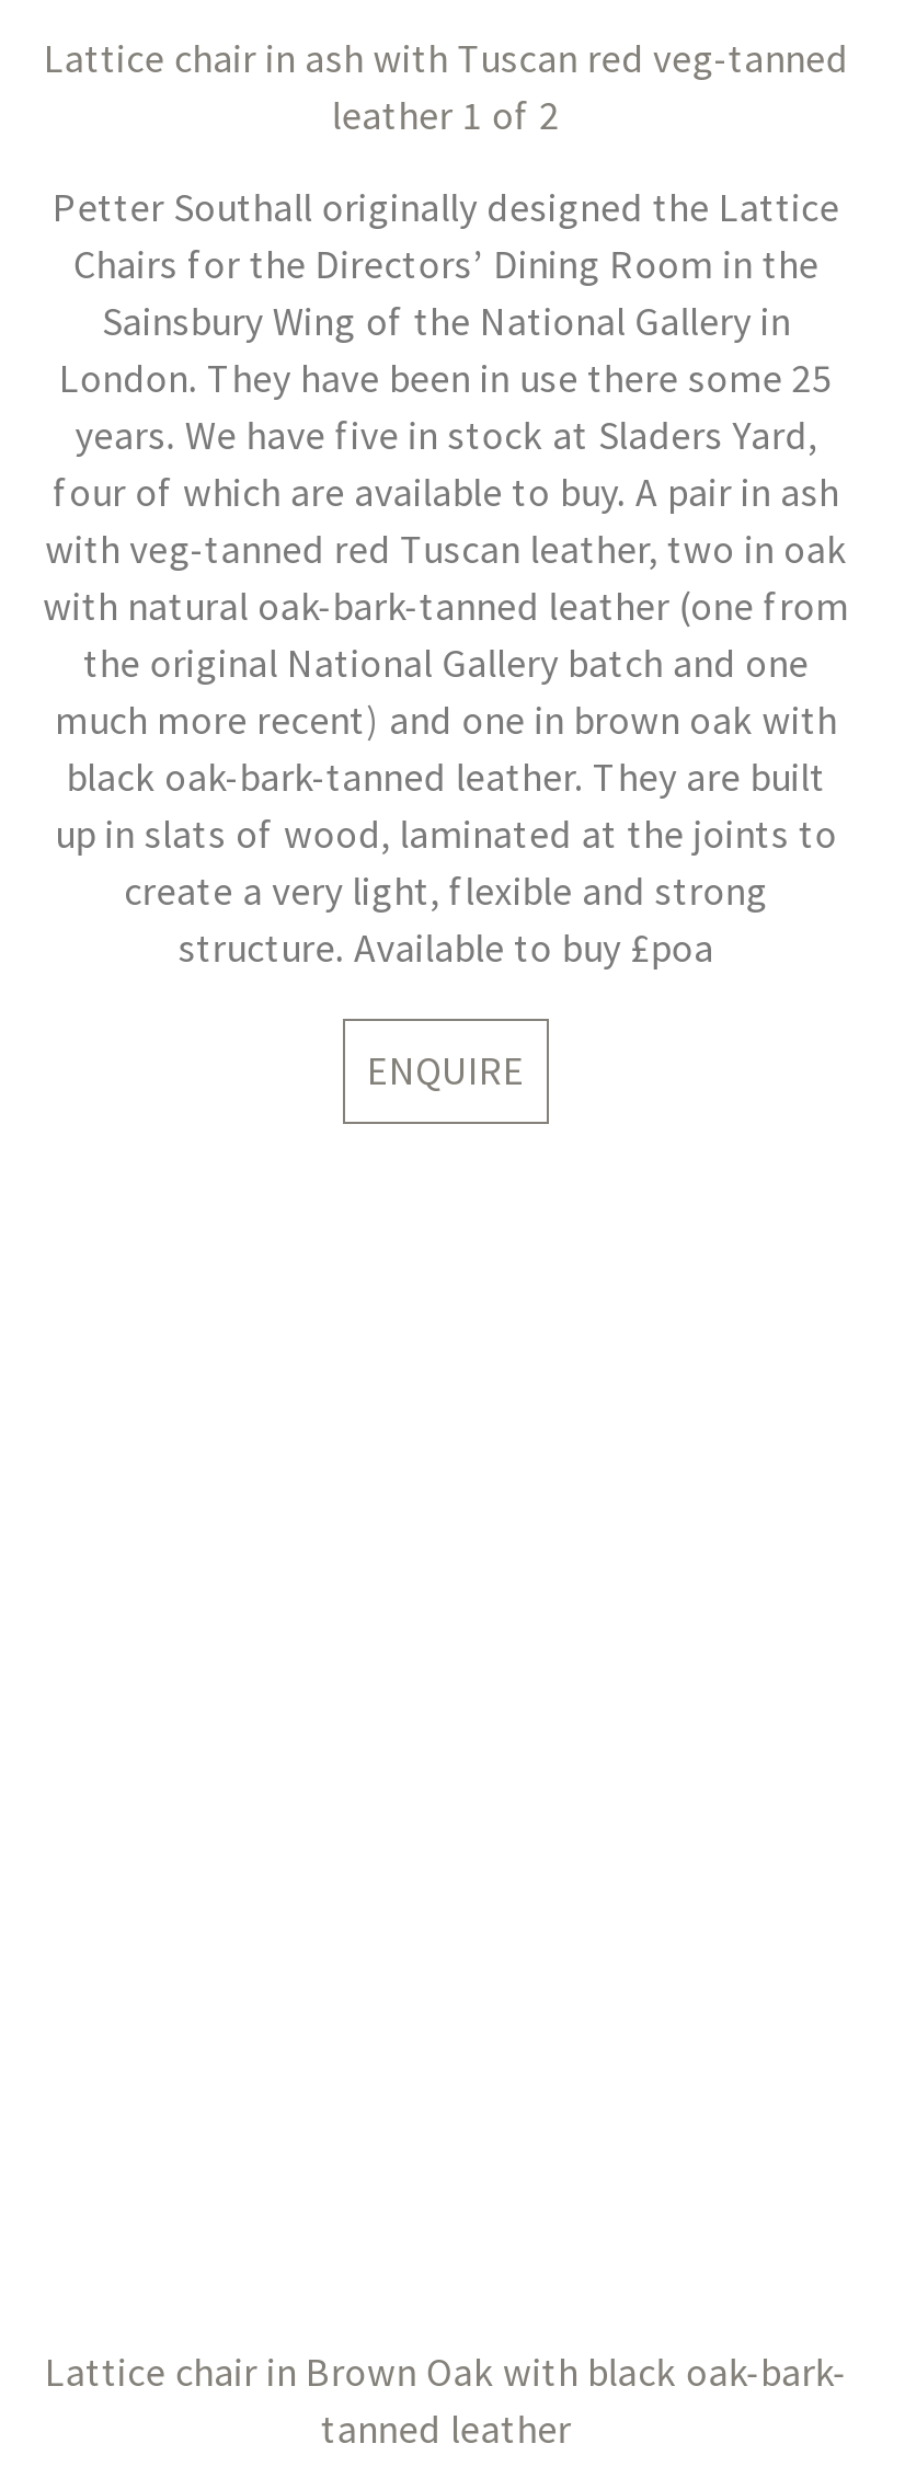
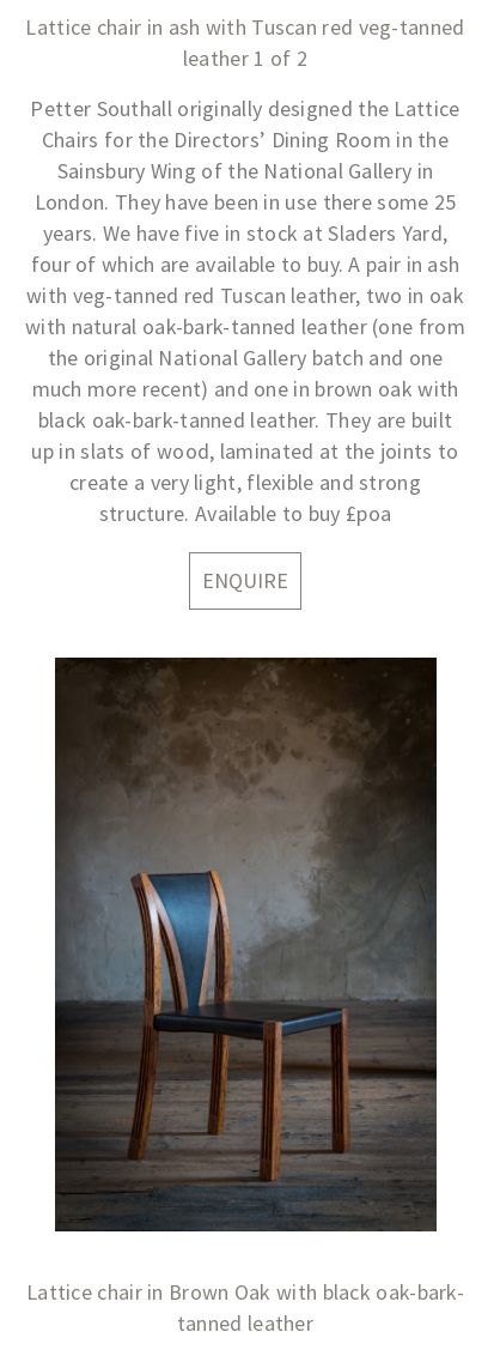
+ [image]
